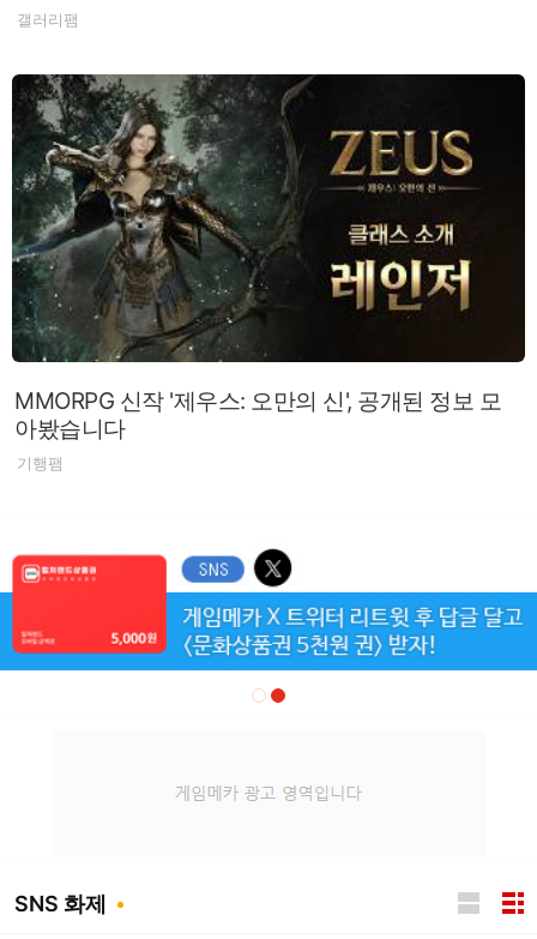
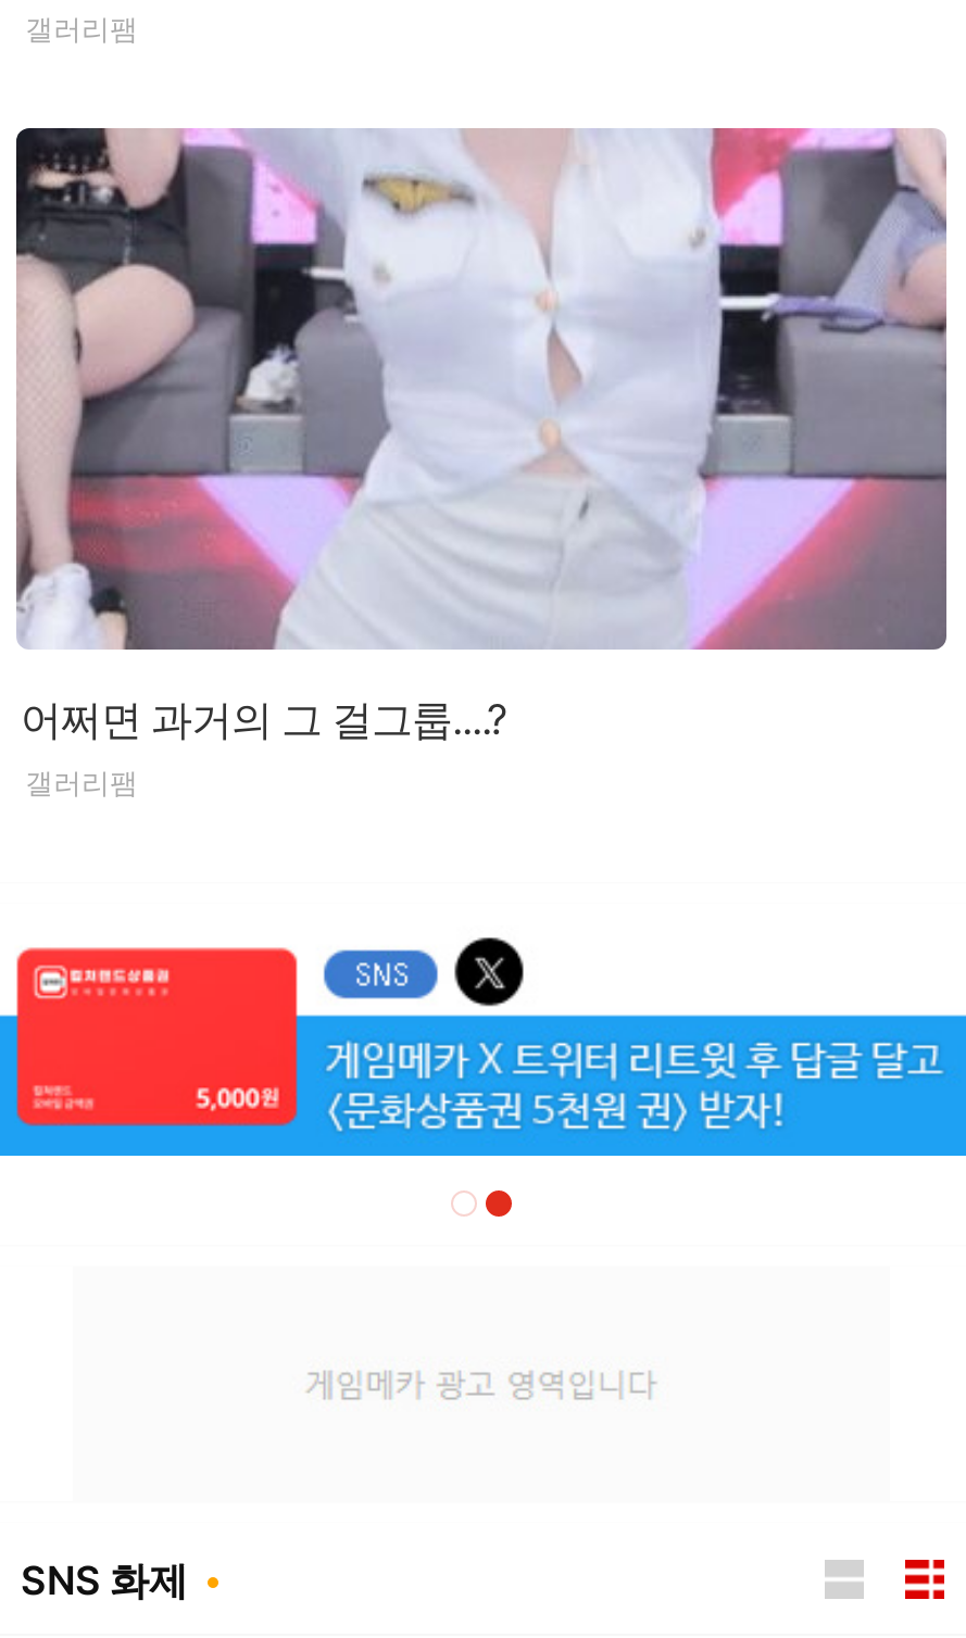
- [image]
- MMORPG 신작 '제우스: 오만의 신', 공개된 정보 모
- 아봤습니다
- 기행팸
+ [image]
+ 어쩌면 과거의 그 걸그룹....?
+ 갤러리팸
